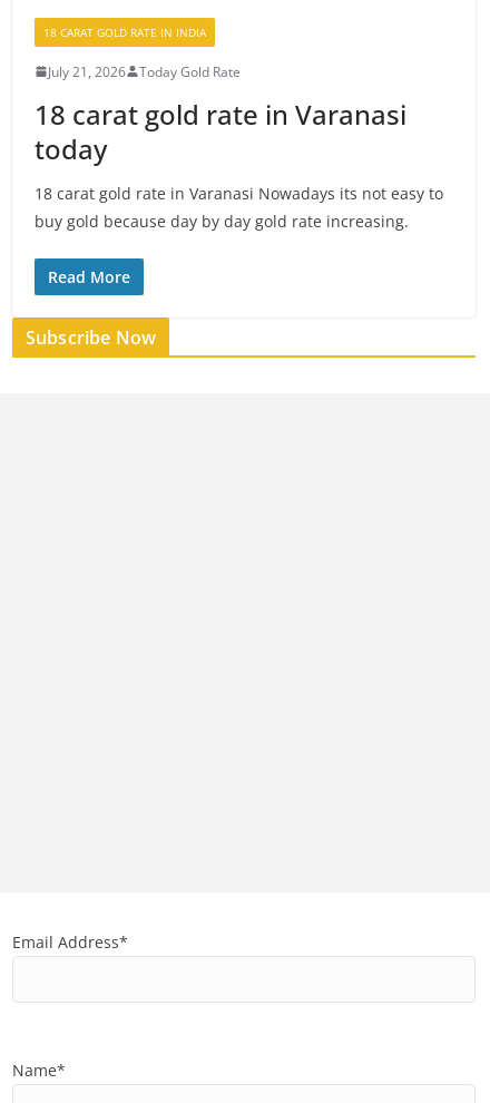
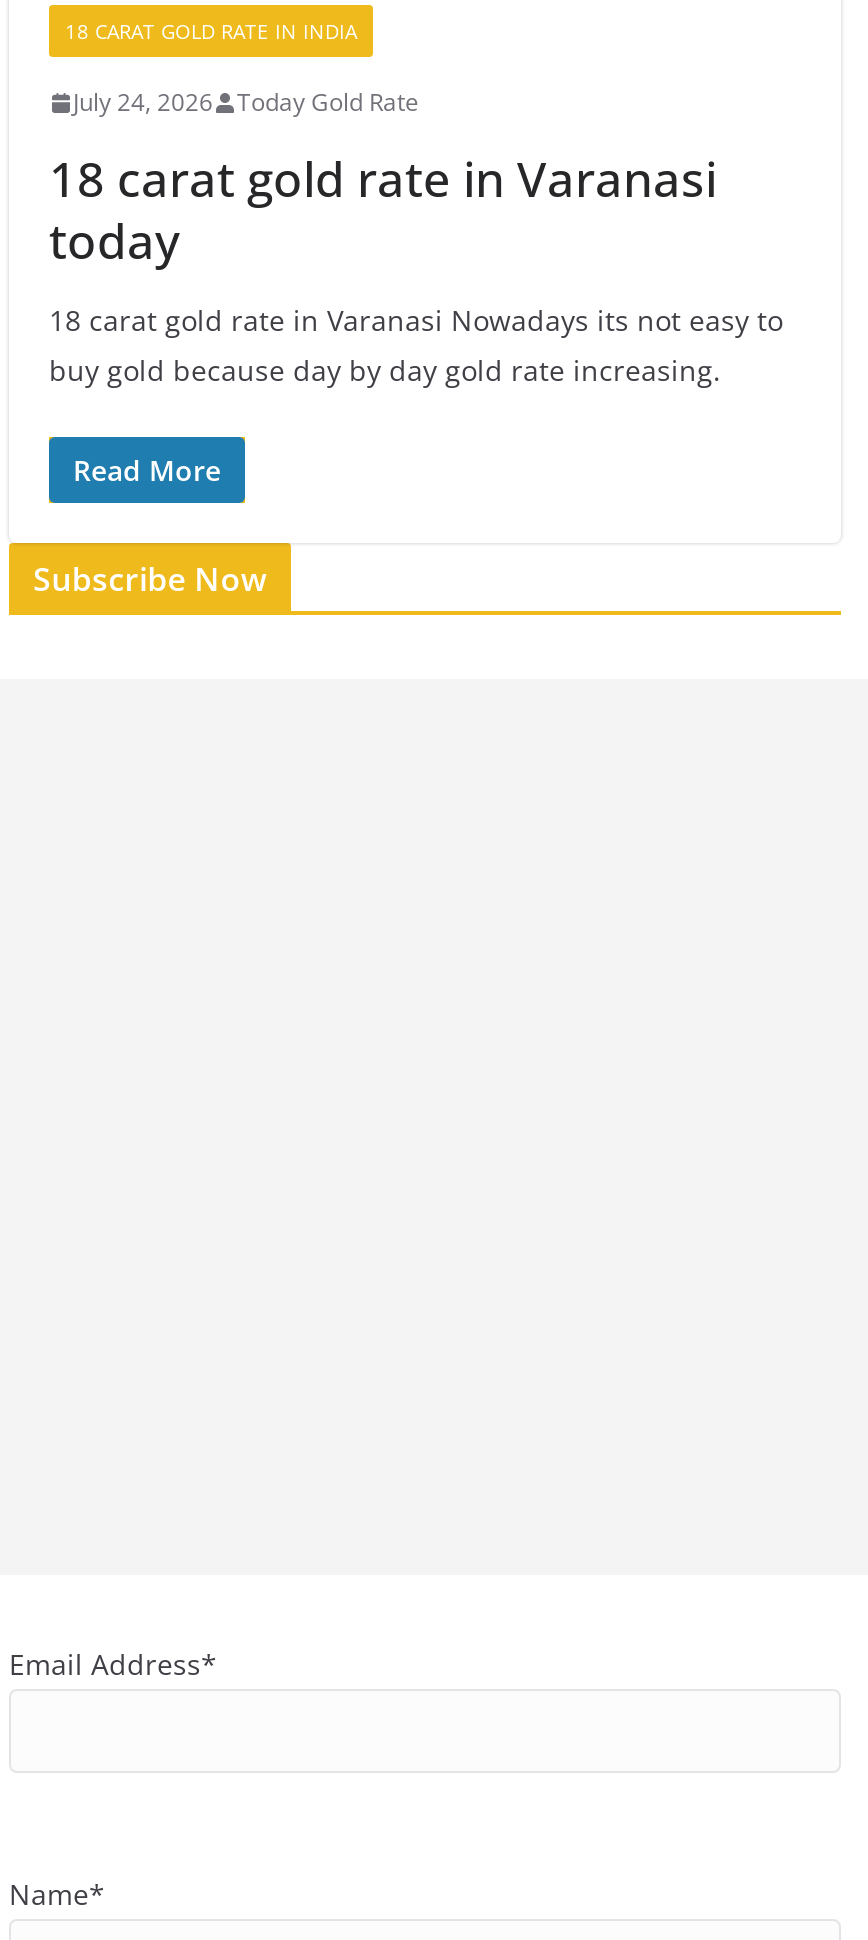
- July 21, 2026 Today Gold Rate
+ July 24, 2026 Today Gold Rate
